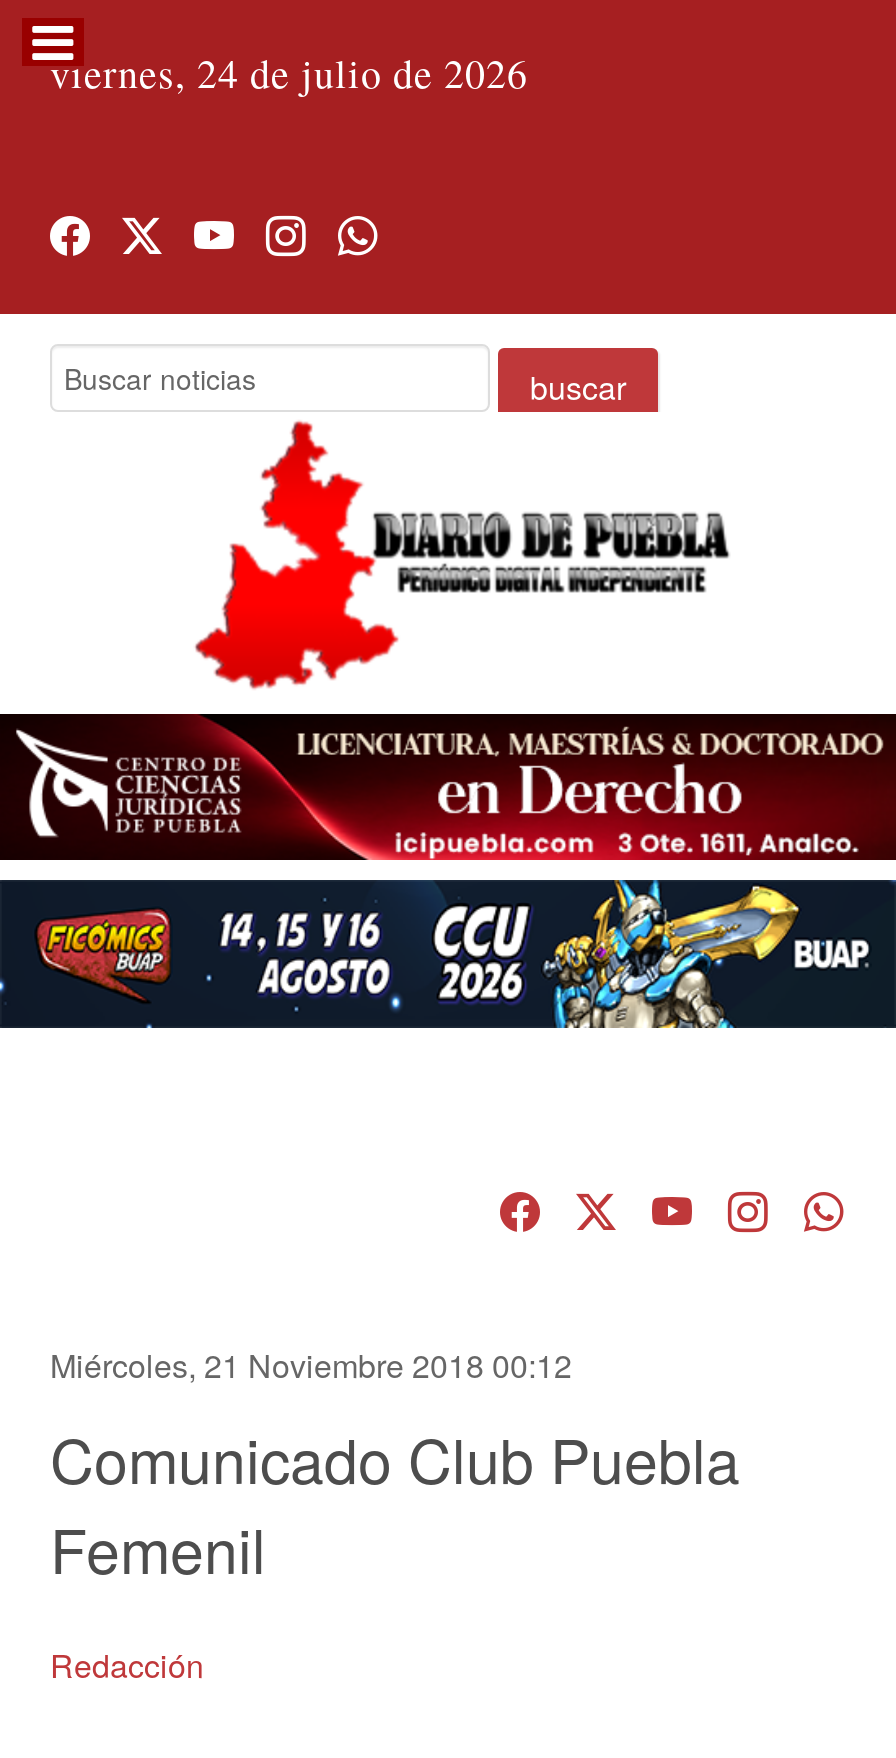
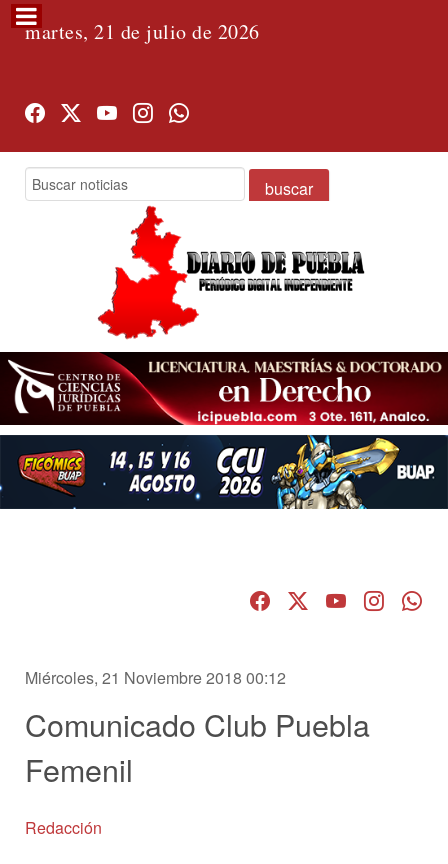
- viernes, 24 de julio de 2026
+ martes, 21 de julio de 2026
